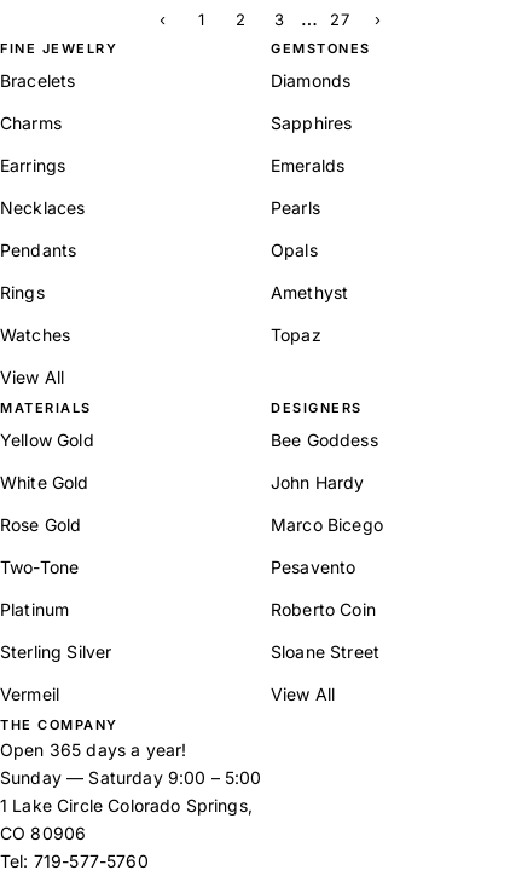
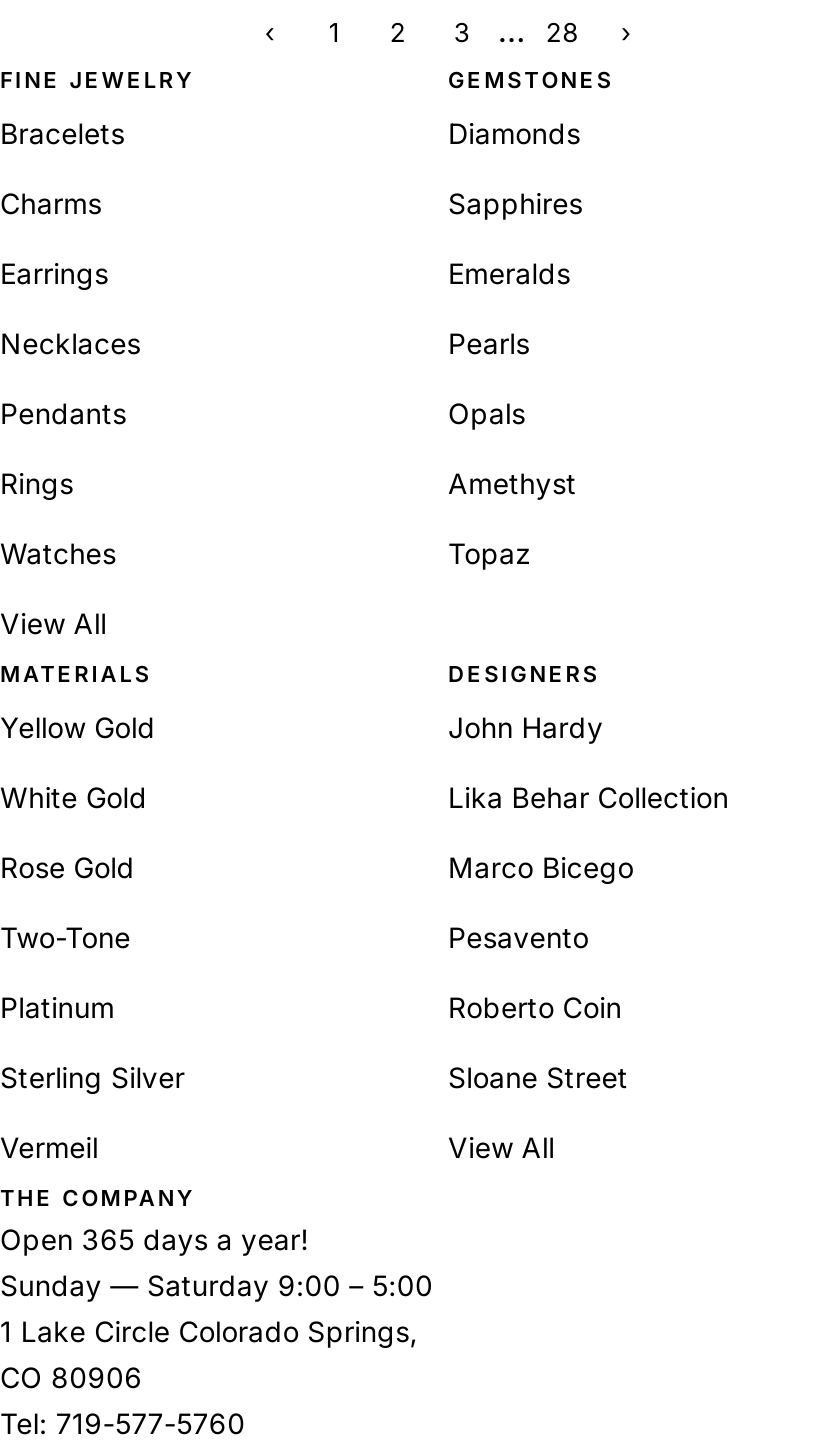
- 27
+ 28

- Bee Goddess

moved up: John Hardy

+ Lika Behar Collection
